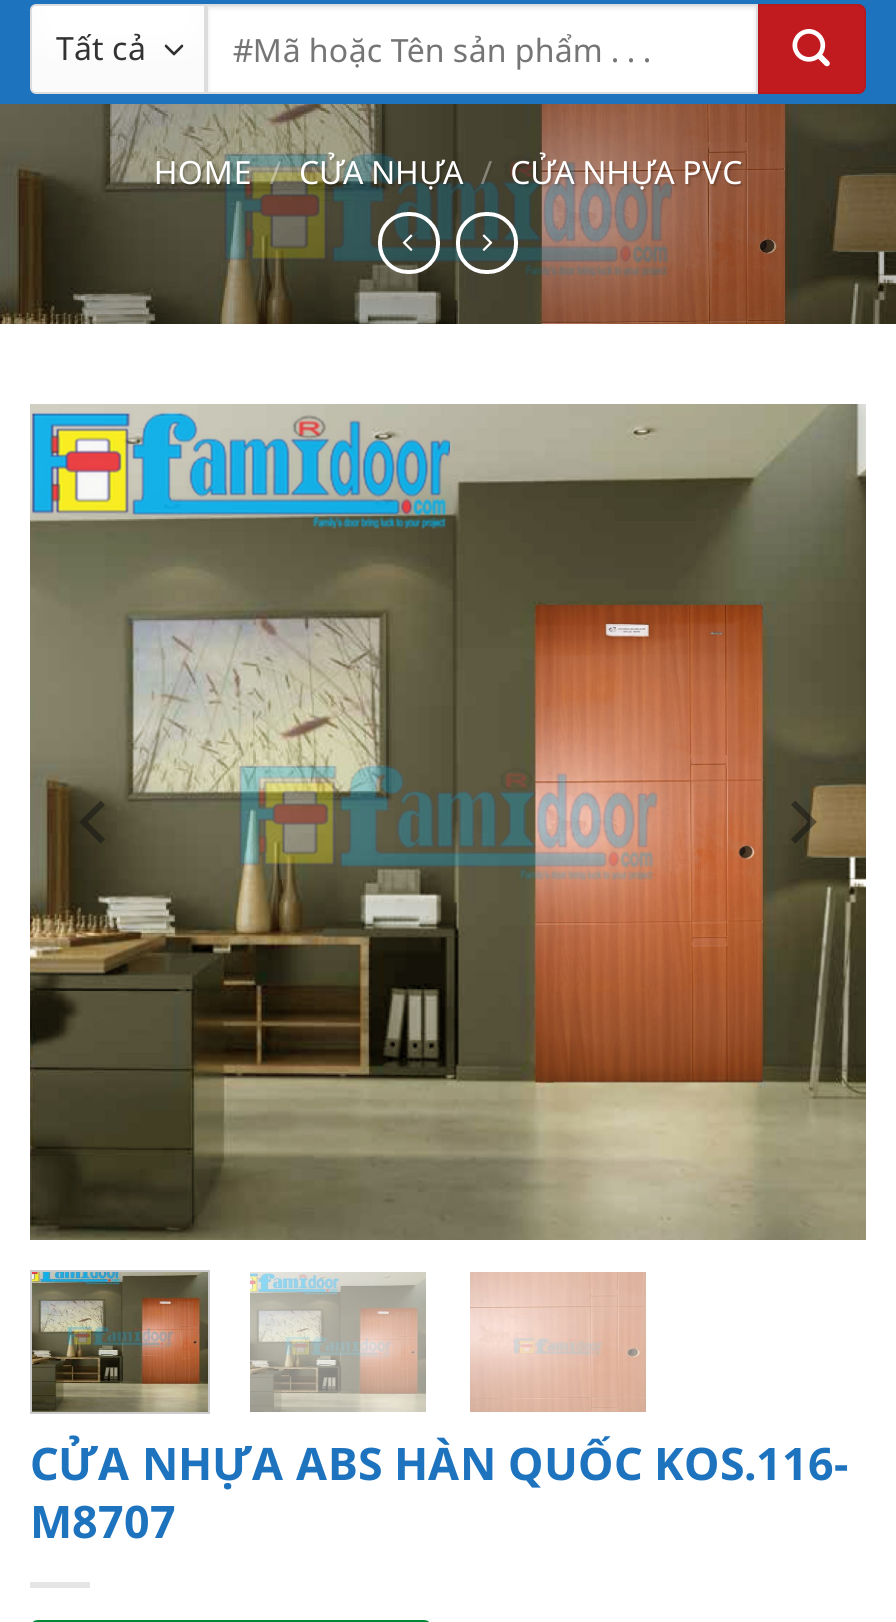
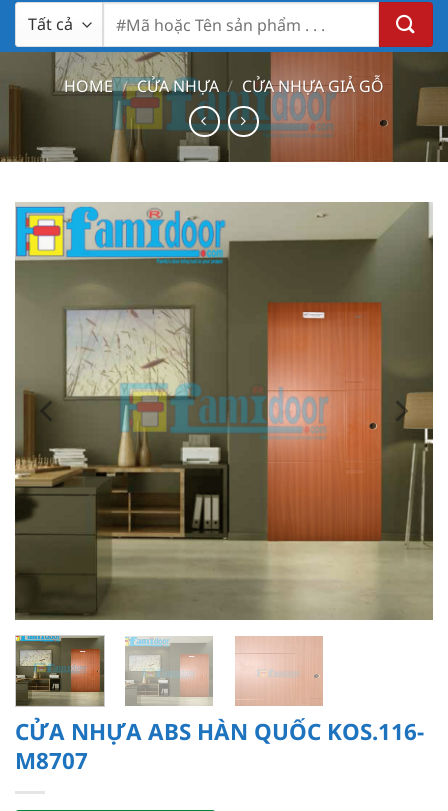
- HOME / CỬA NHỰA / CỬA NHỰA PVC
+ HOME / CỬA NHỰA / CỬA NHỰA GIẢ GỖ
